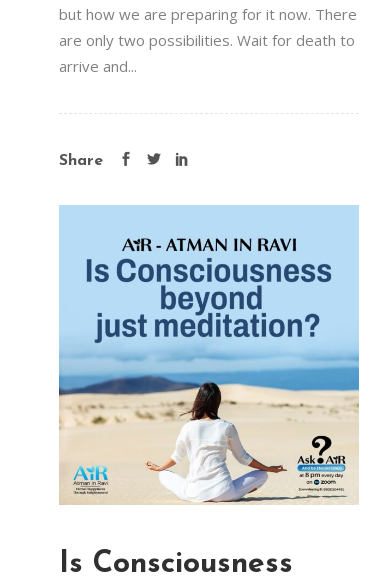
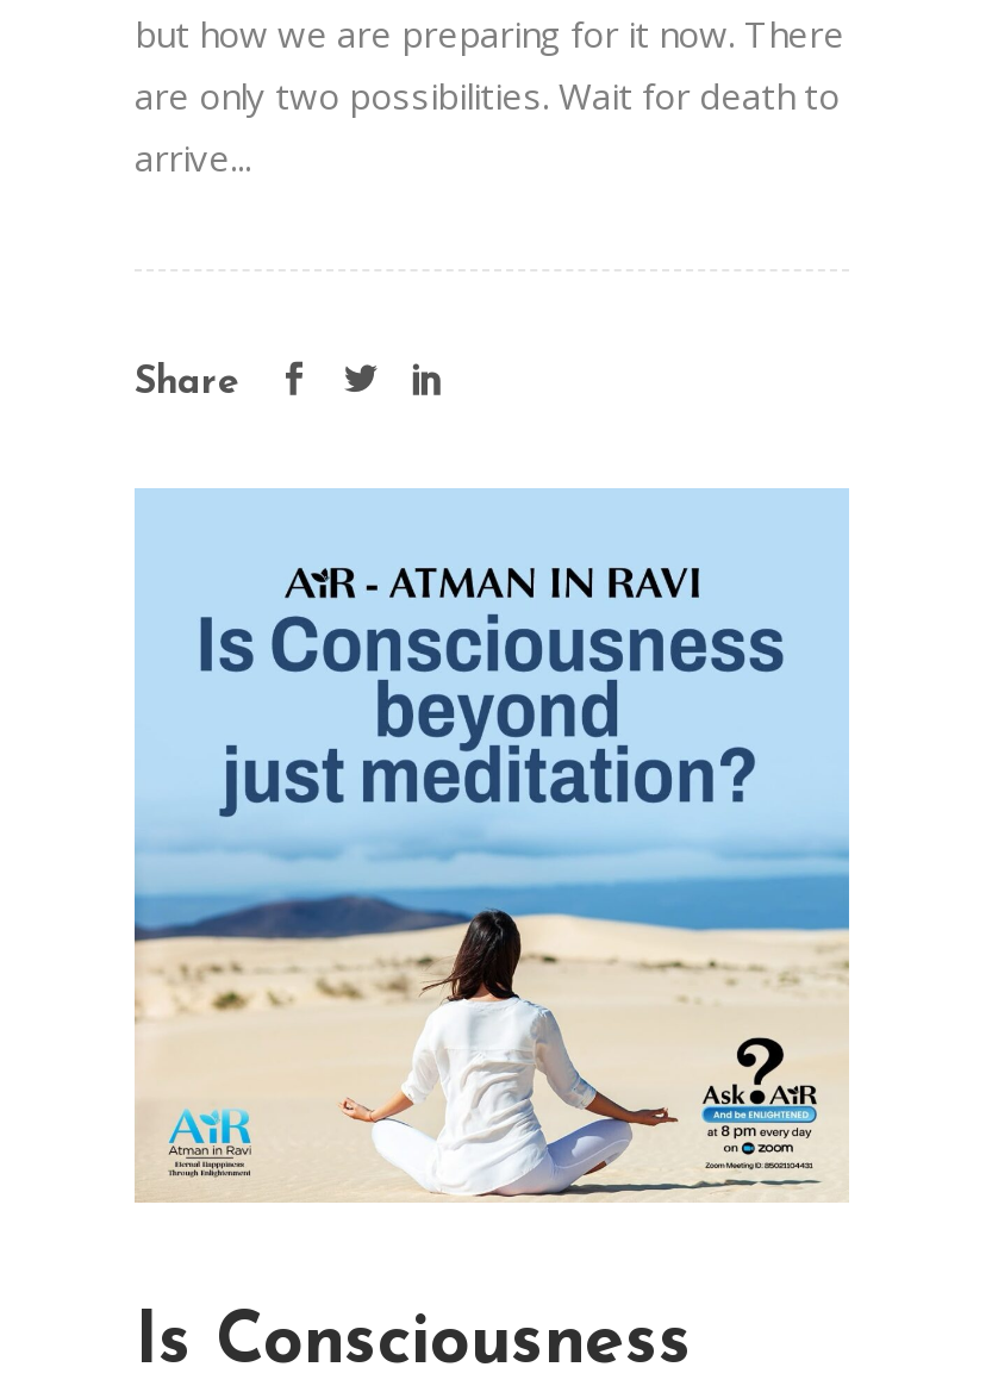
- arrive and...
+ arrive...
